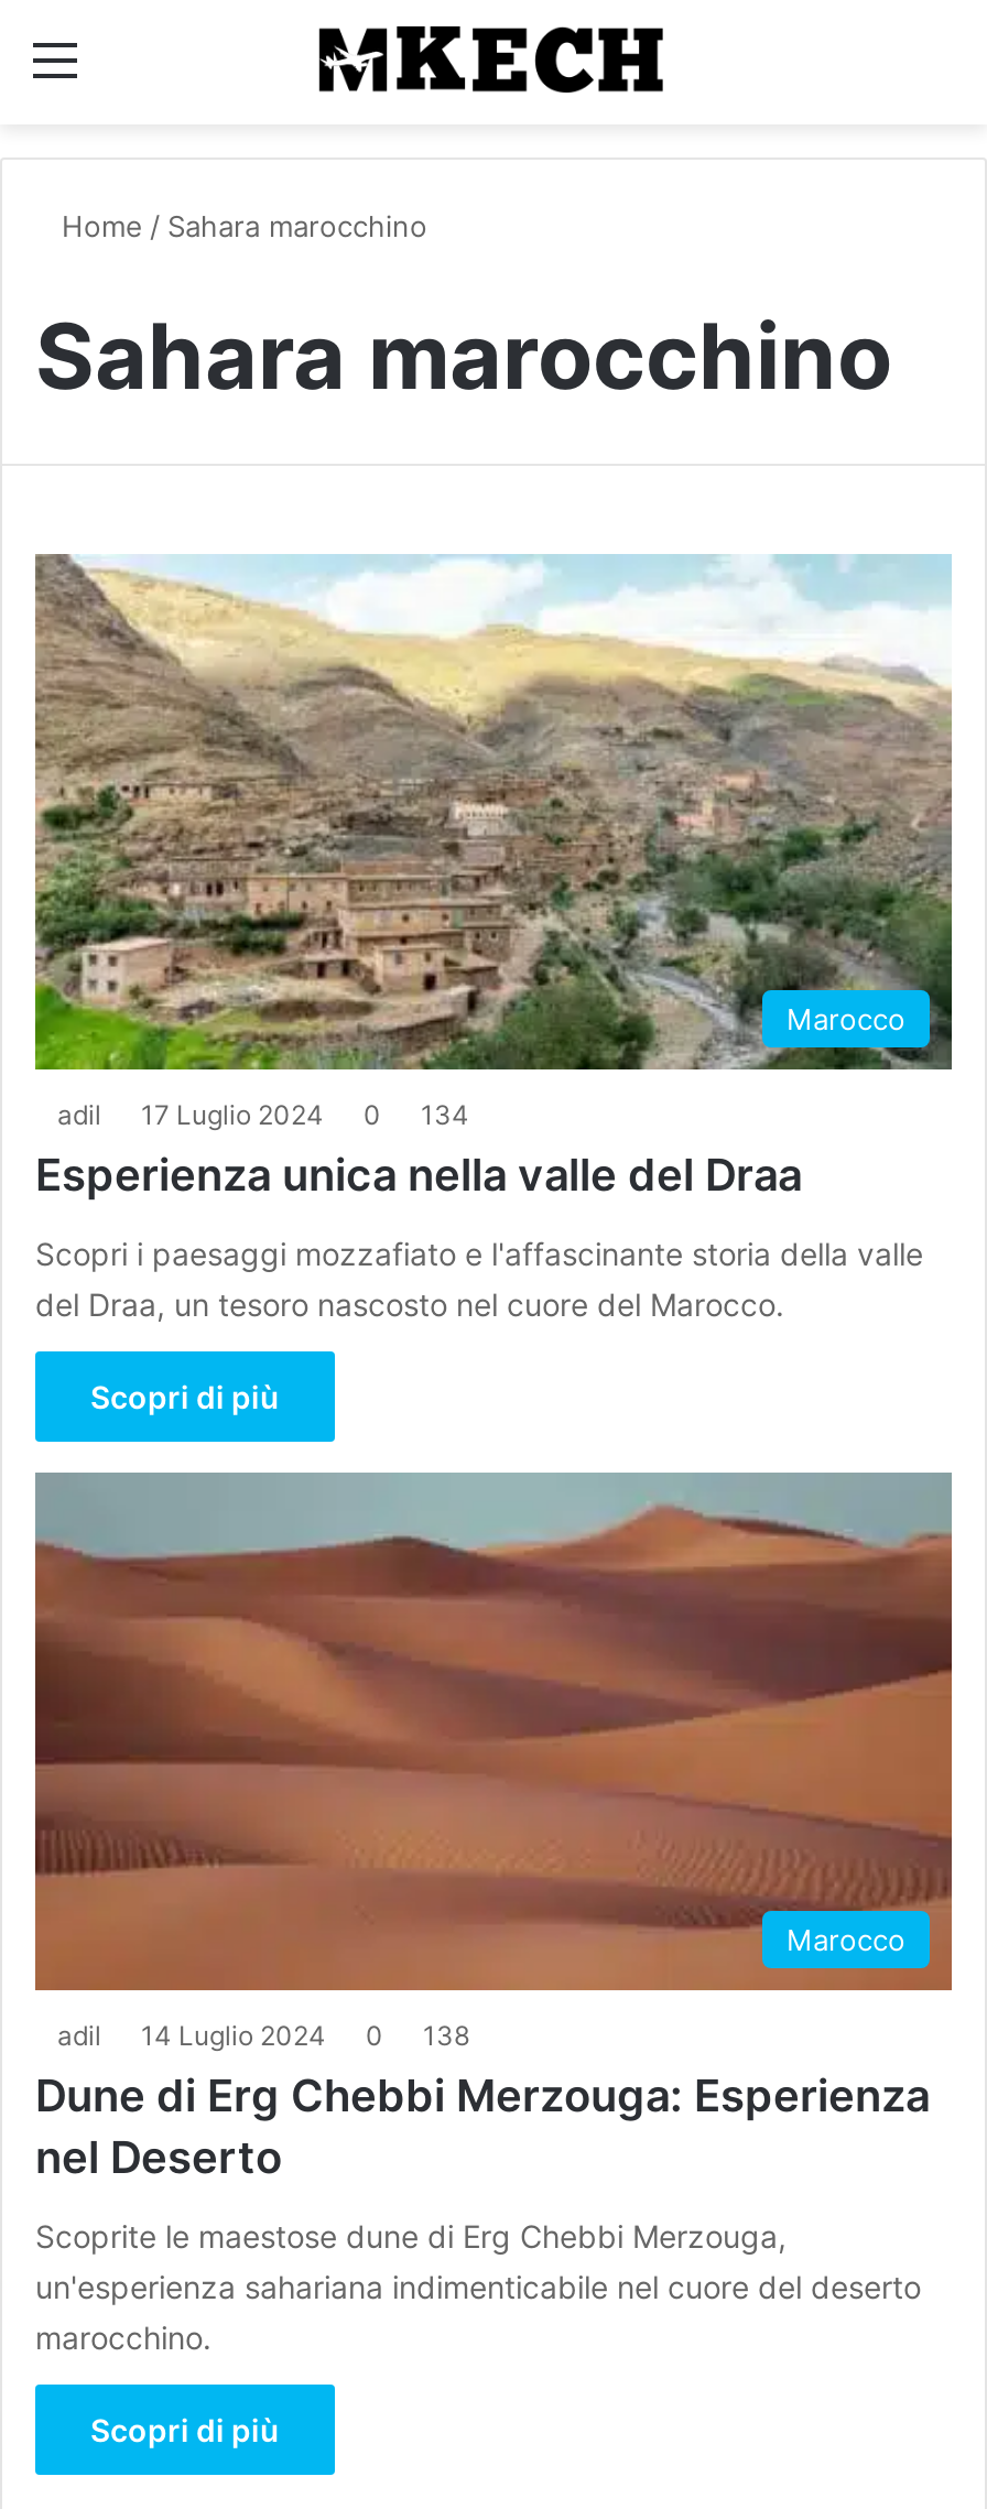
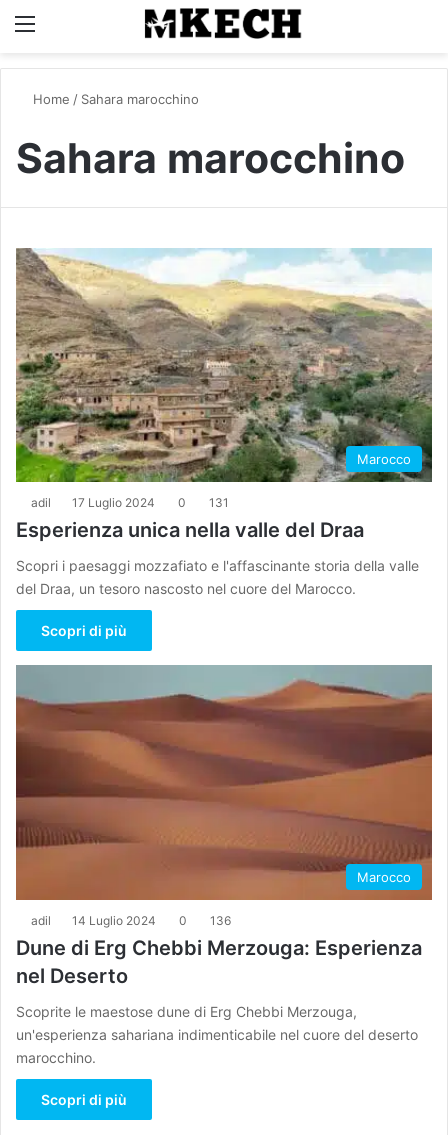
- adil 17 Luglio 2024 0 134
+ adil 17 Luglio 2024 0 131

- adil 14 Luglio 2024 0 138
+ adil 14 Luglio 2024 0 136
